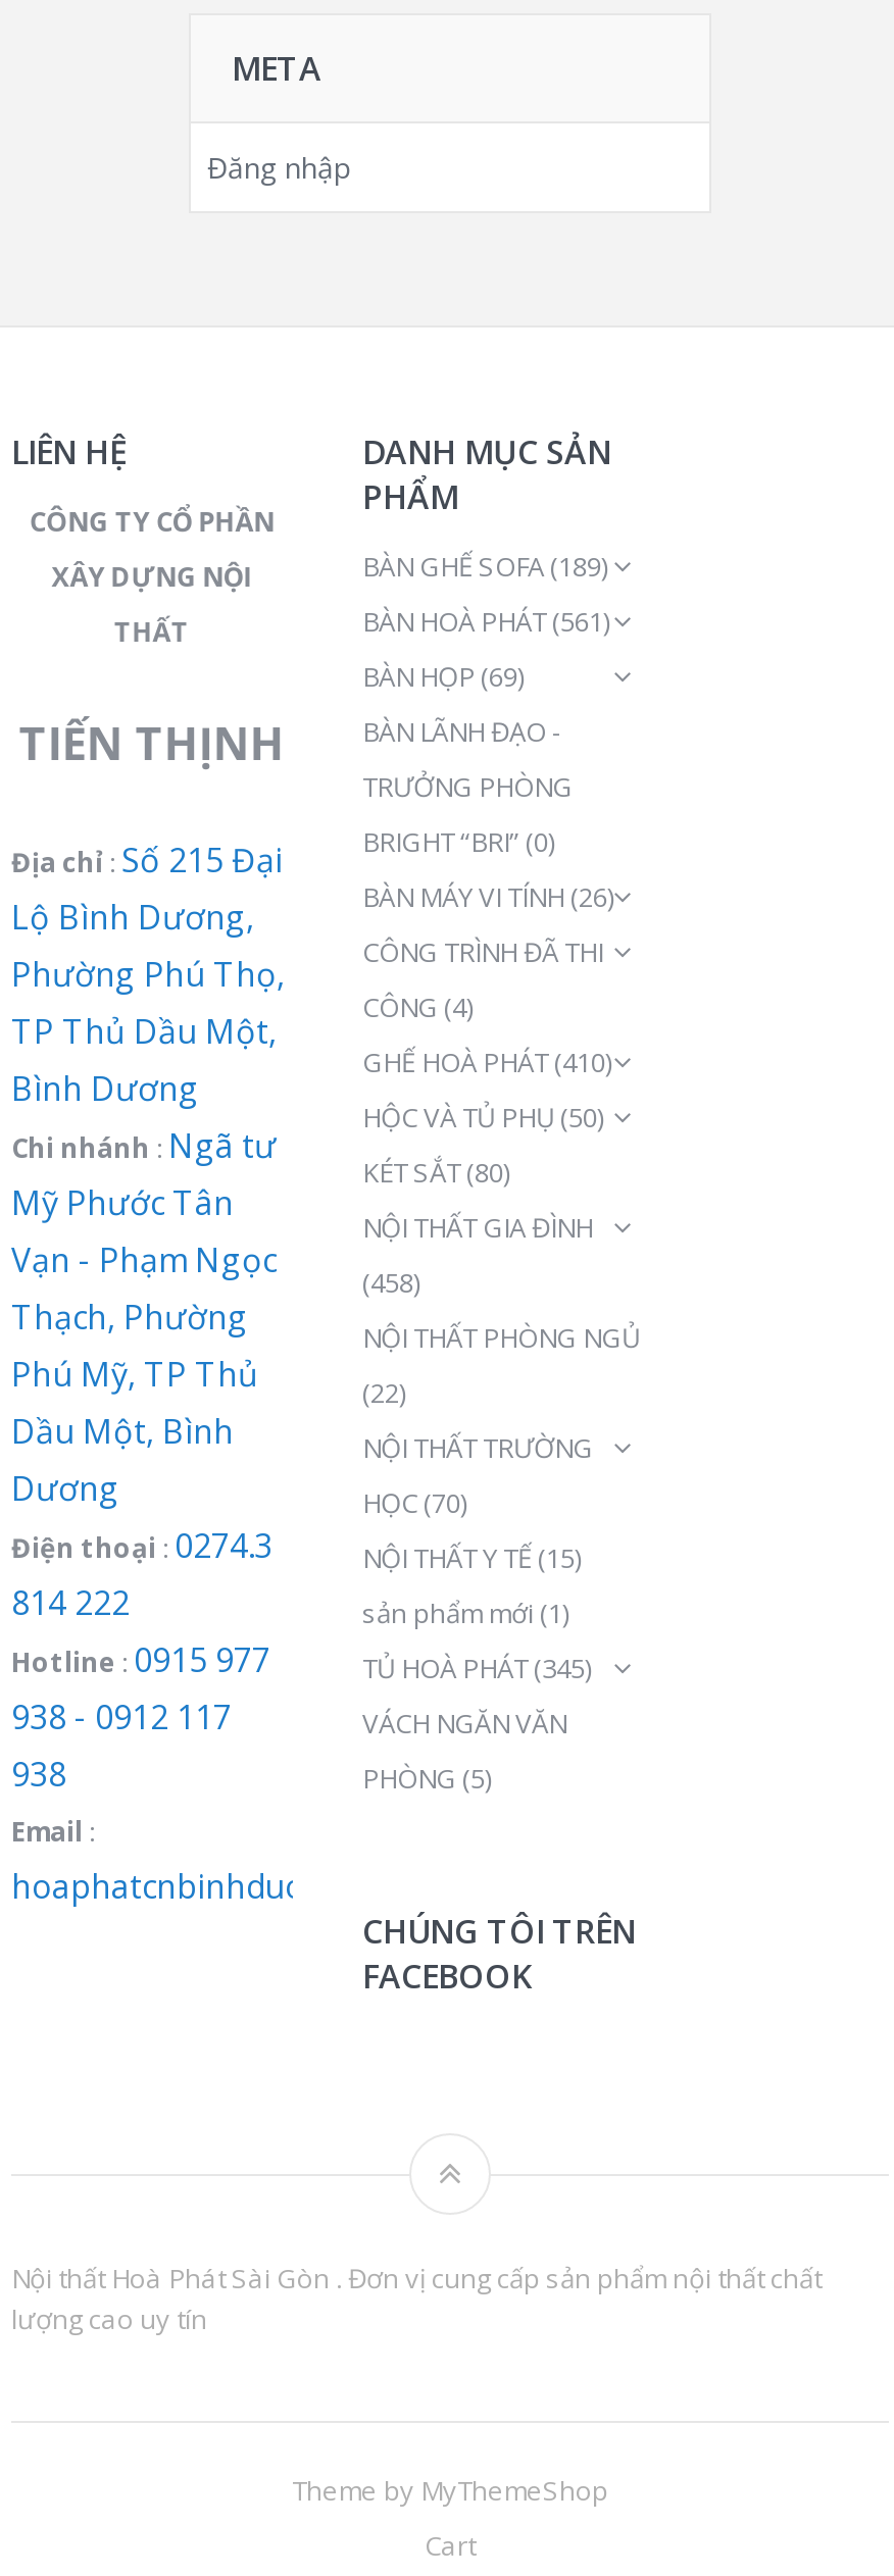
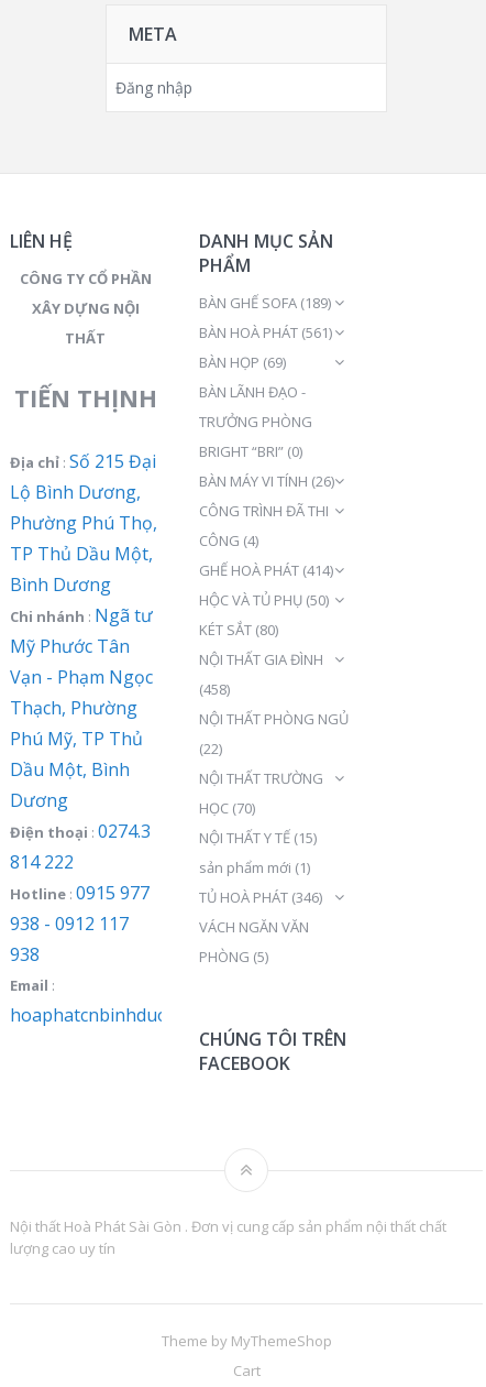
- GHẾ HOÀ PHÁT (410)
+ GHẾ HOÀ PHÁT (414)

- TỦ HOÀ PHÁT (345)
+ TỦ HOÀ PHÁT (346)
